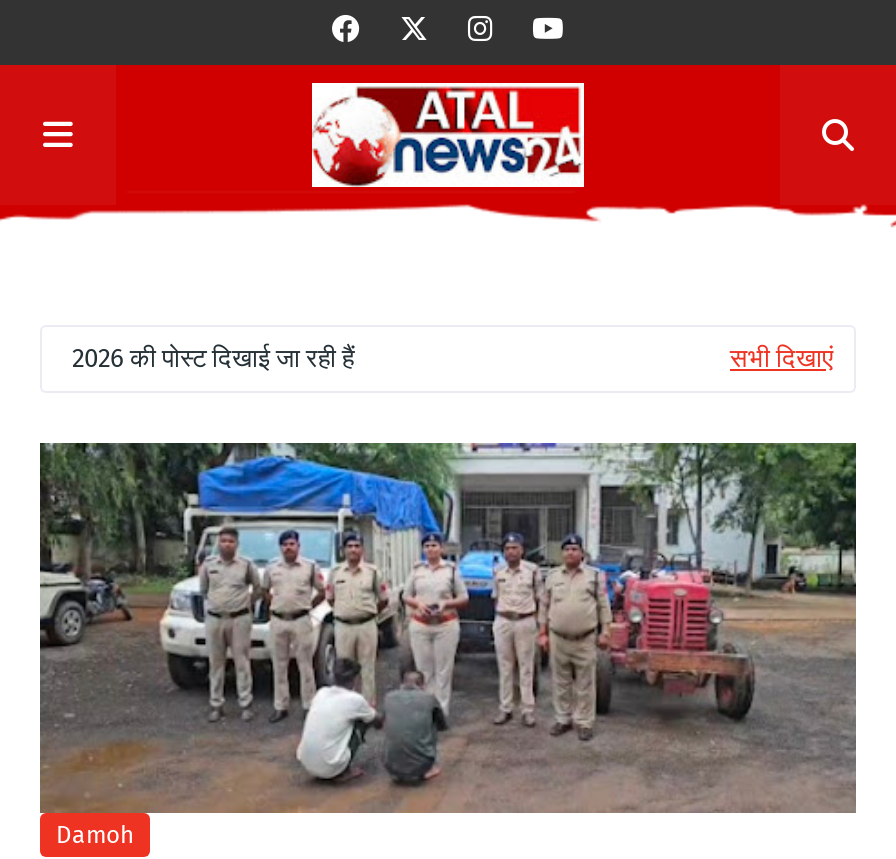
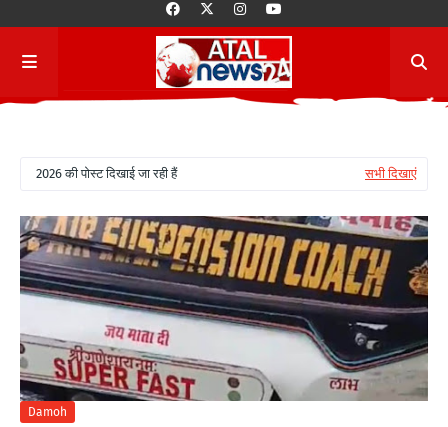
- [image]
+ [image]
